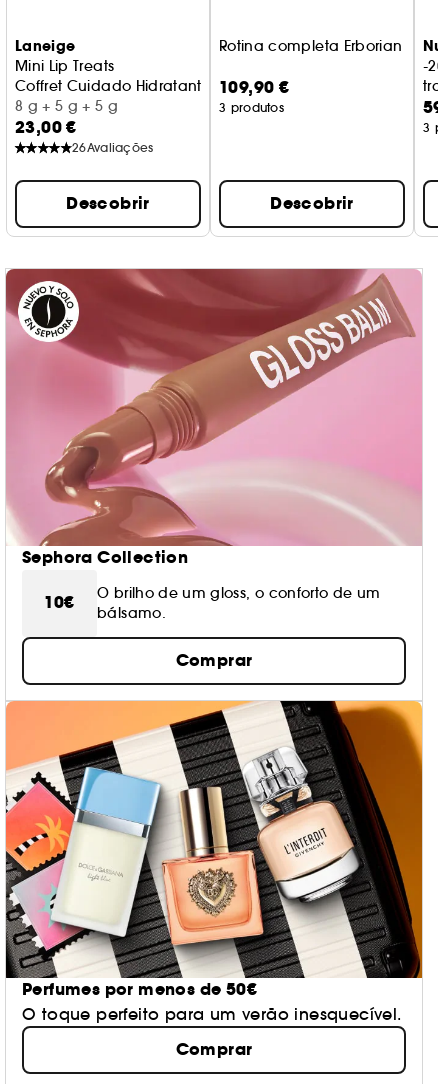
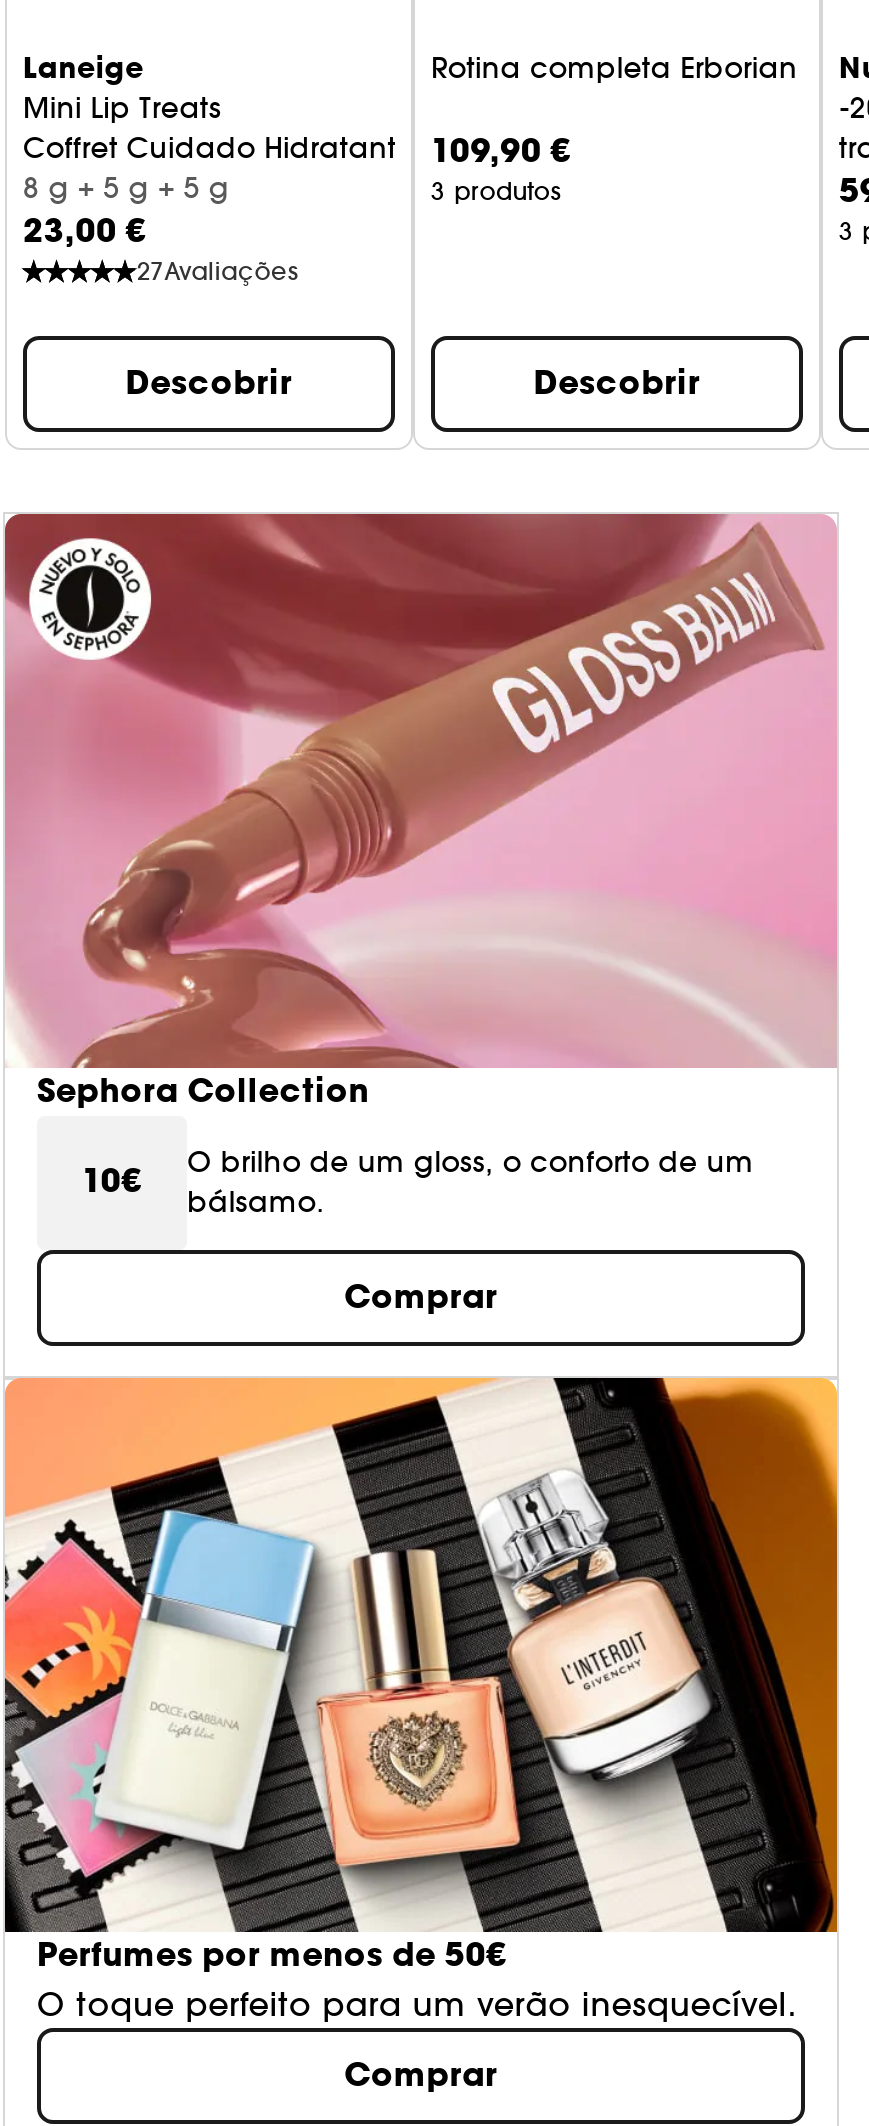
- 26Avaliações
+ 27Avaliações
